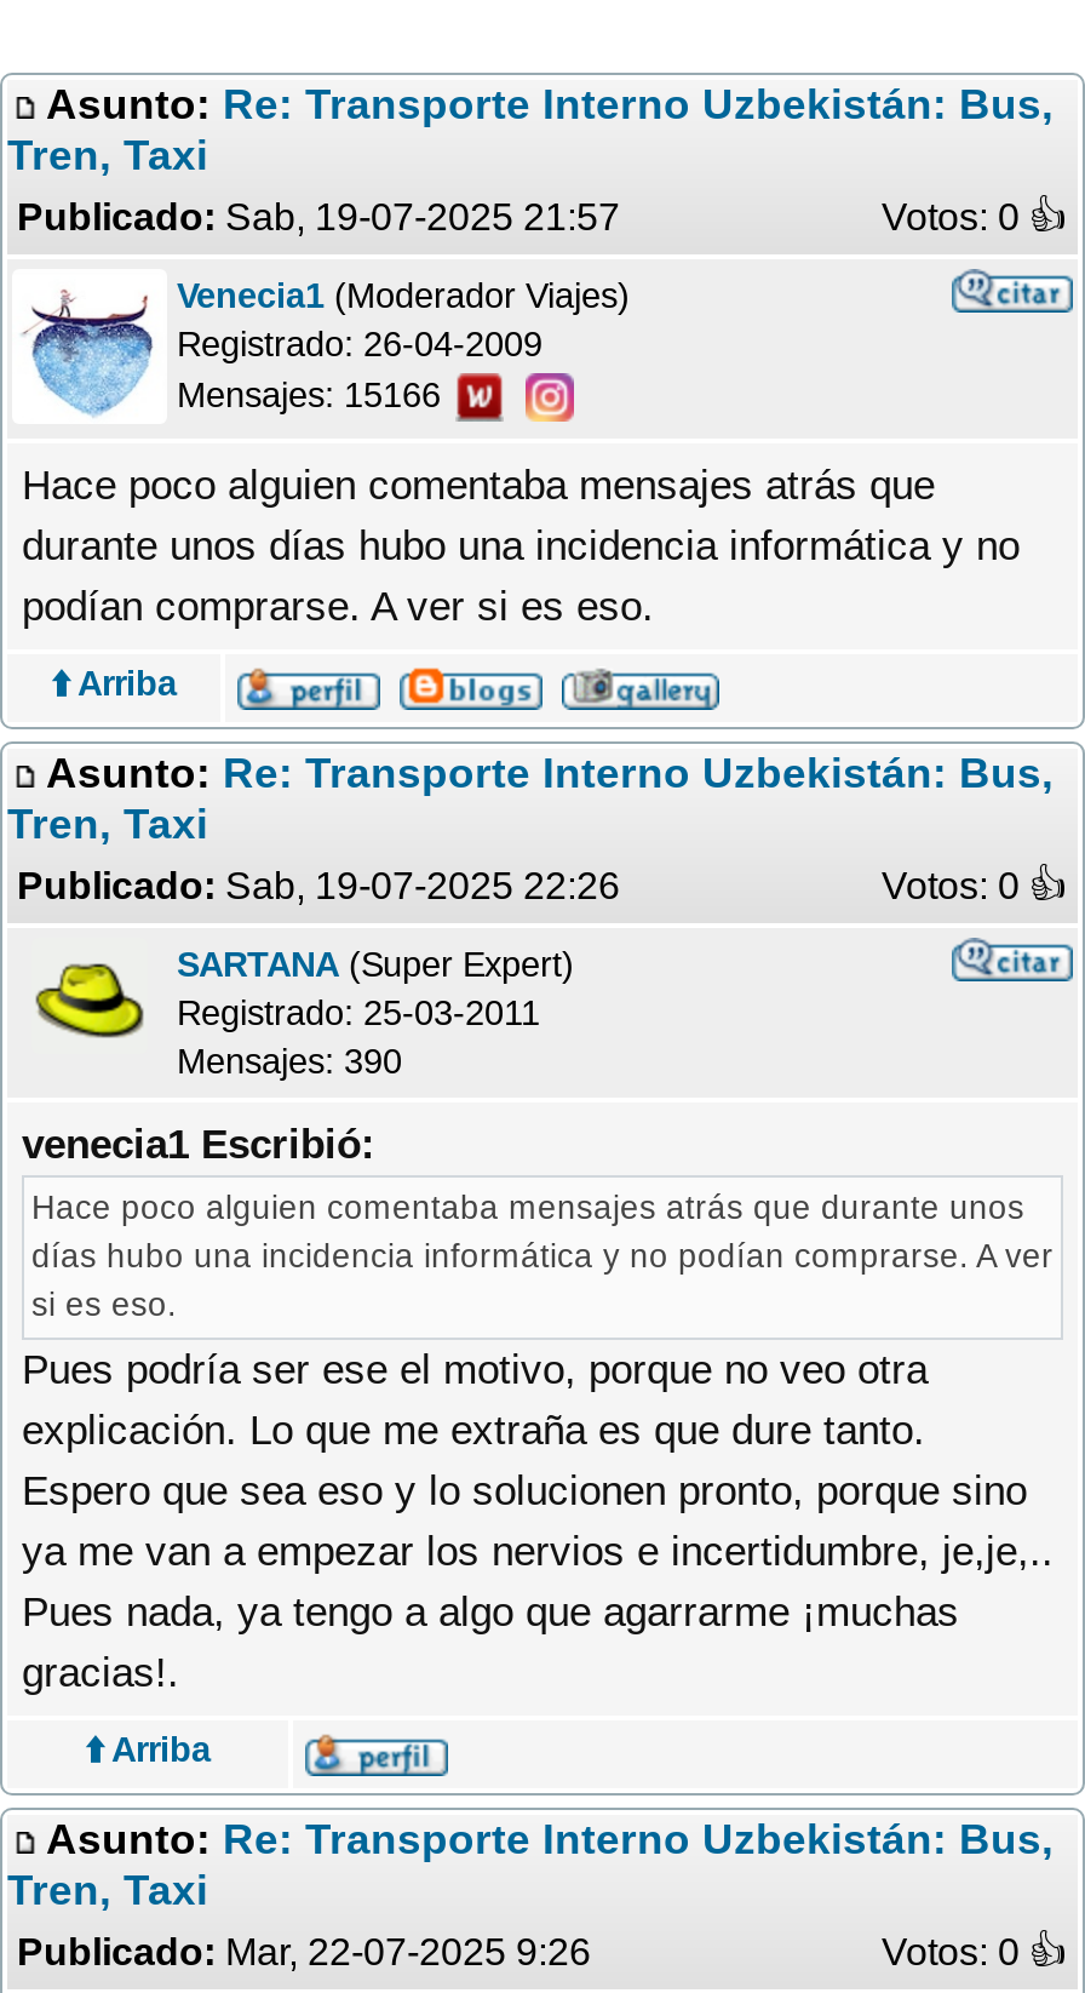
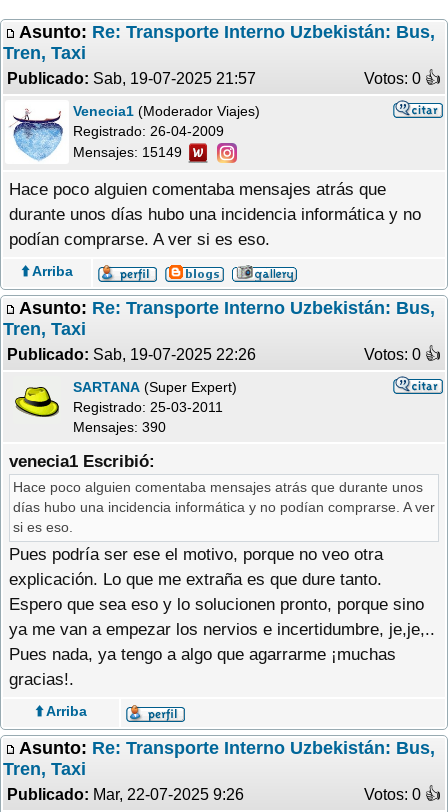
- Mensajes: 15166
+ Mensajes: 15149
